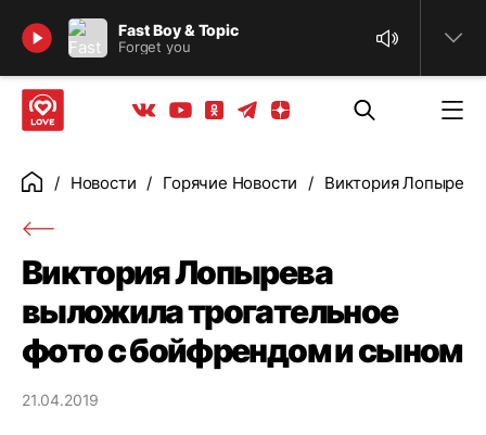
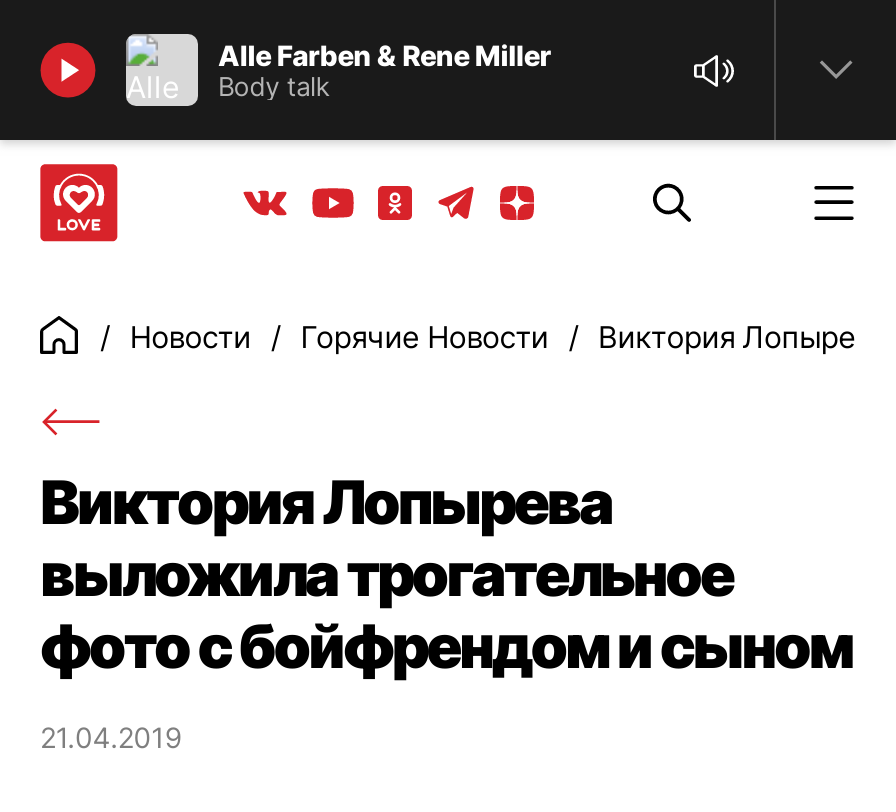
- Fast Boy & Topic
- Forget you
+ Alle Farben & Rene Miller
+ Body talk
